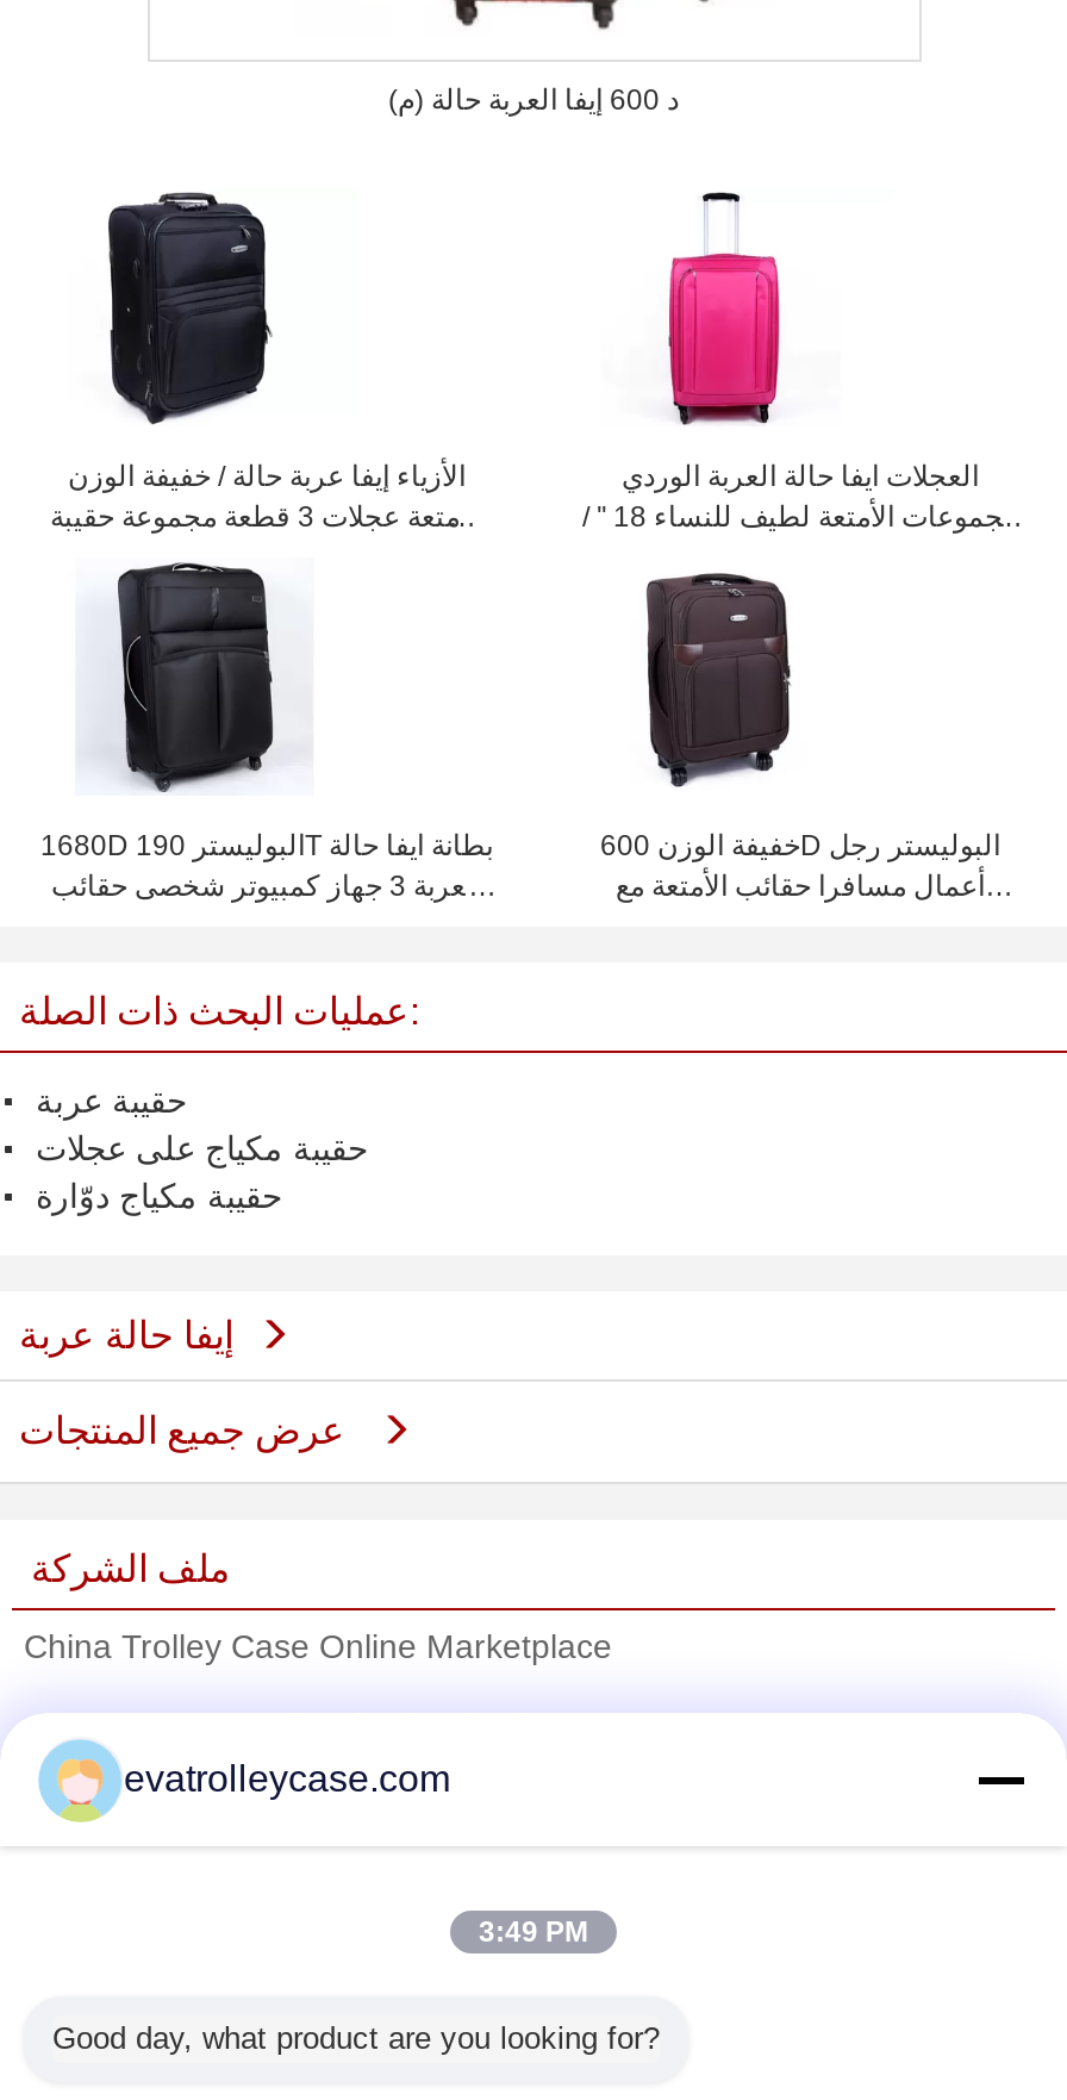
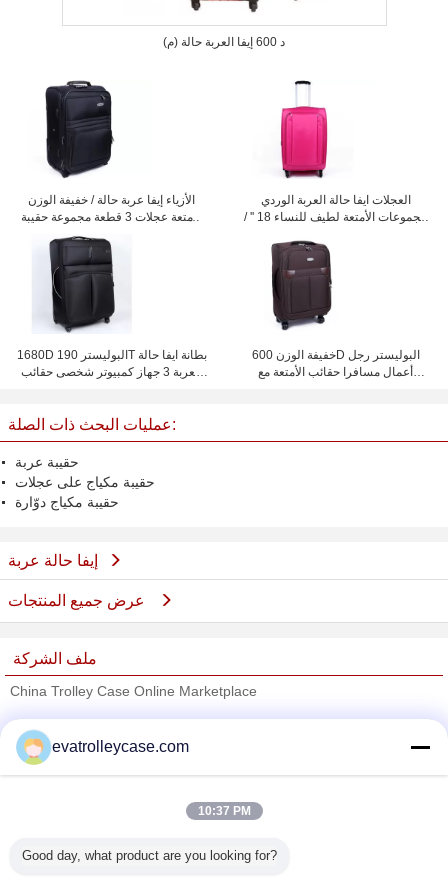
- 3:49 PM
+ 10:37 PM
